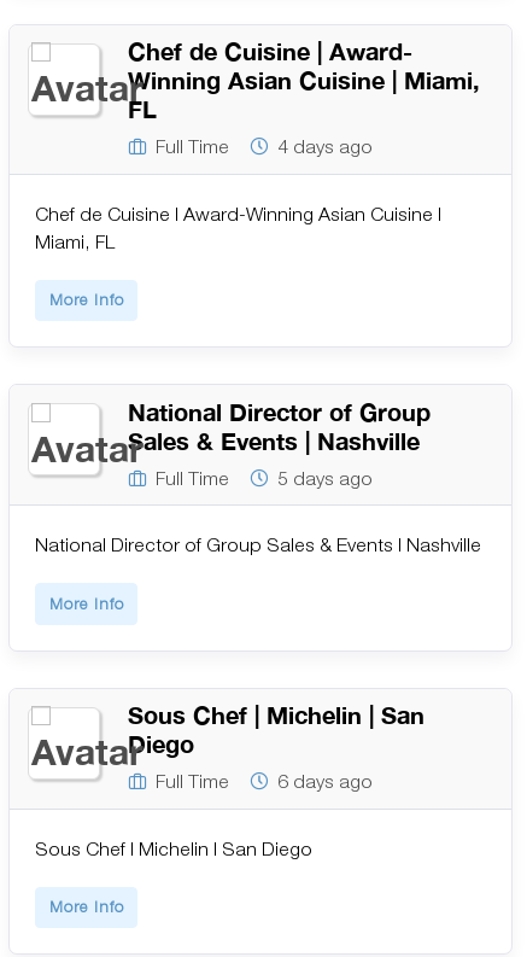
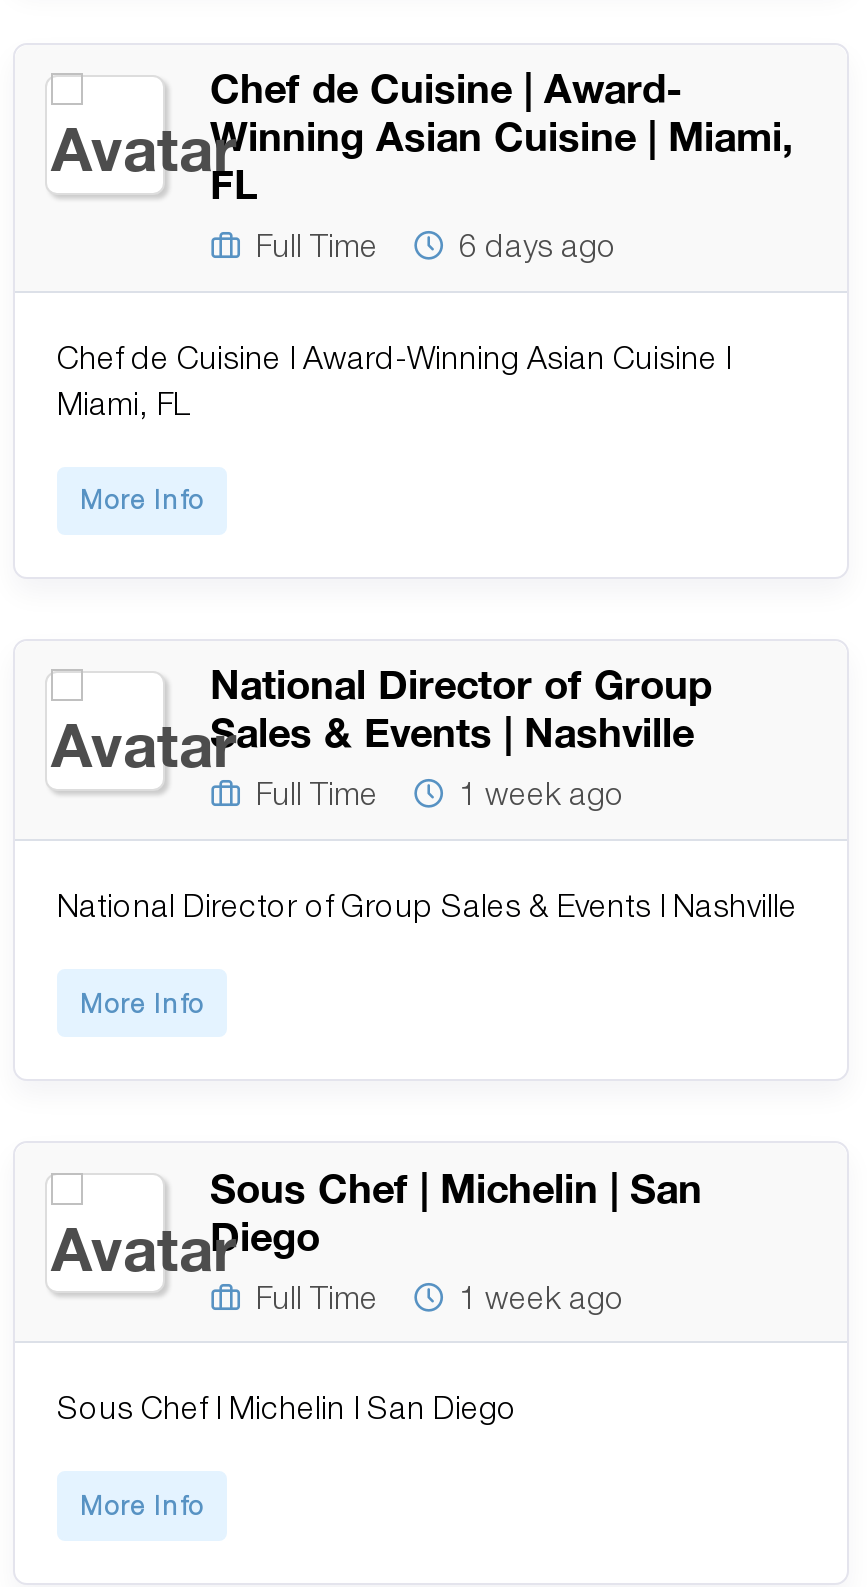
- 4 days ago
+ 6 days ago

- 5 days ago
+ 1 week ago

- 6 days ago
+ 1 week ago
